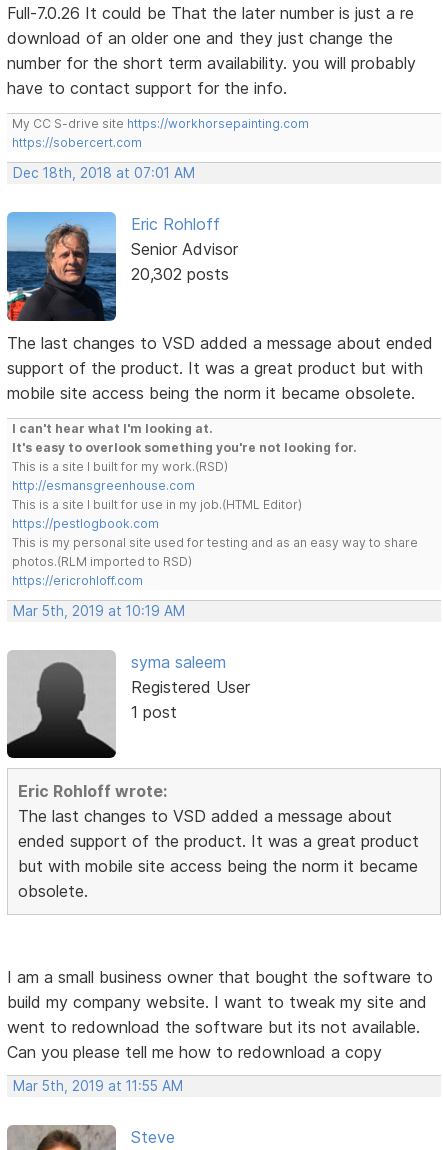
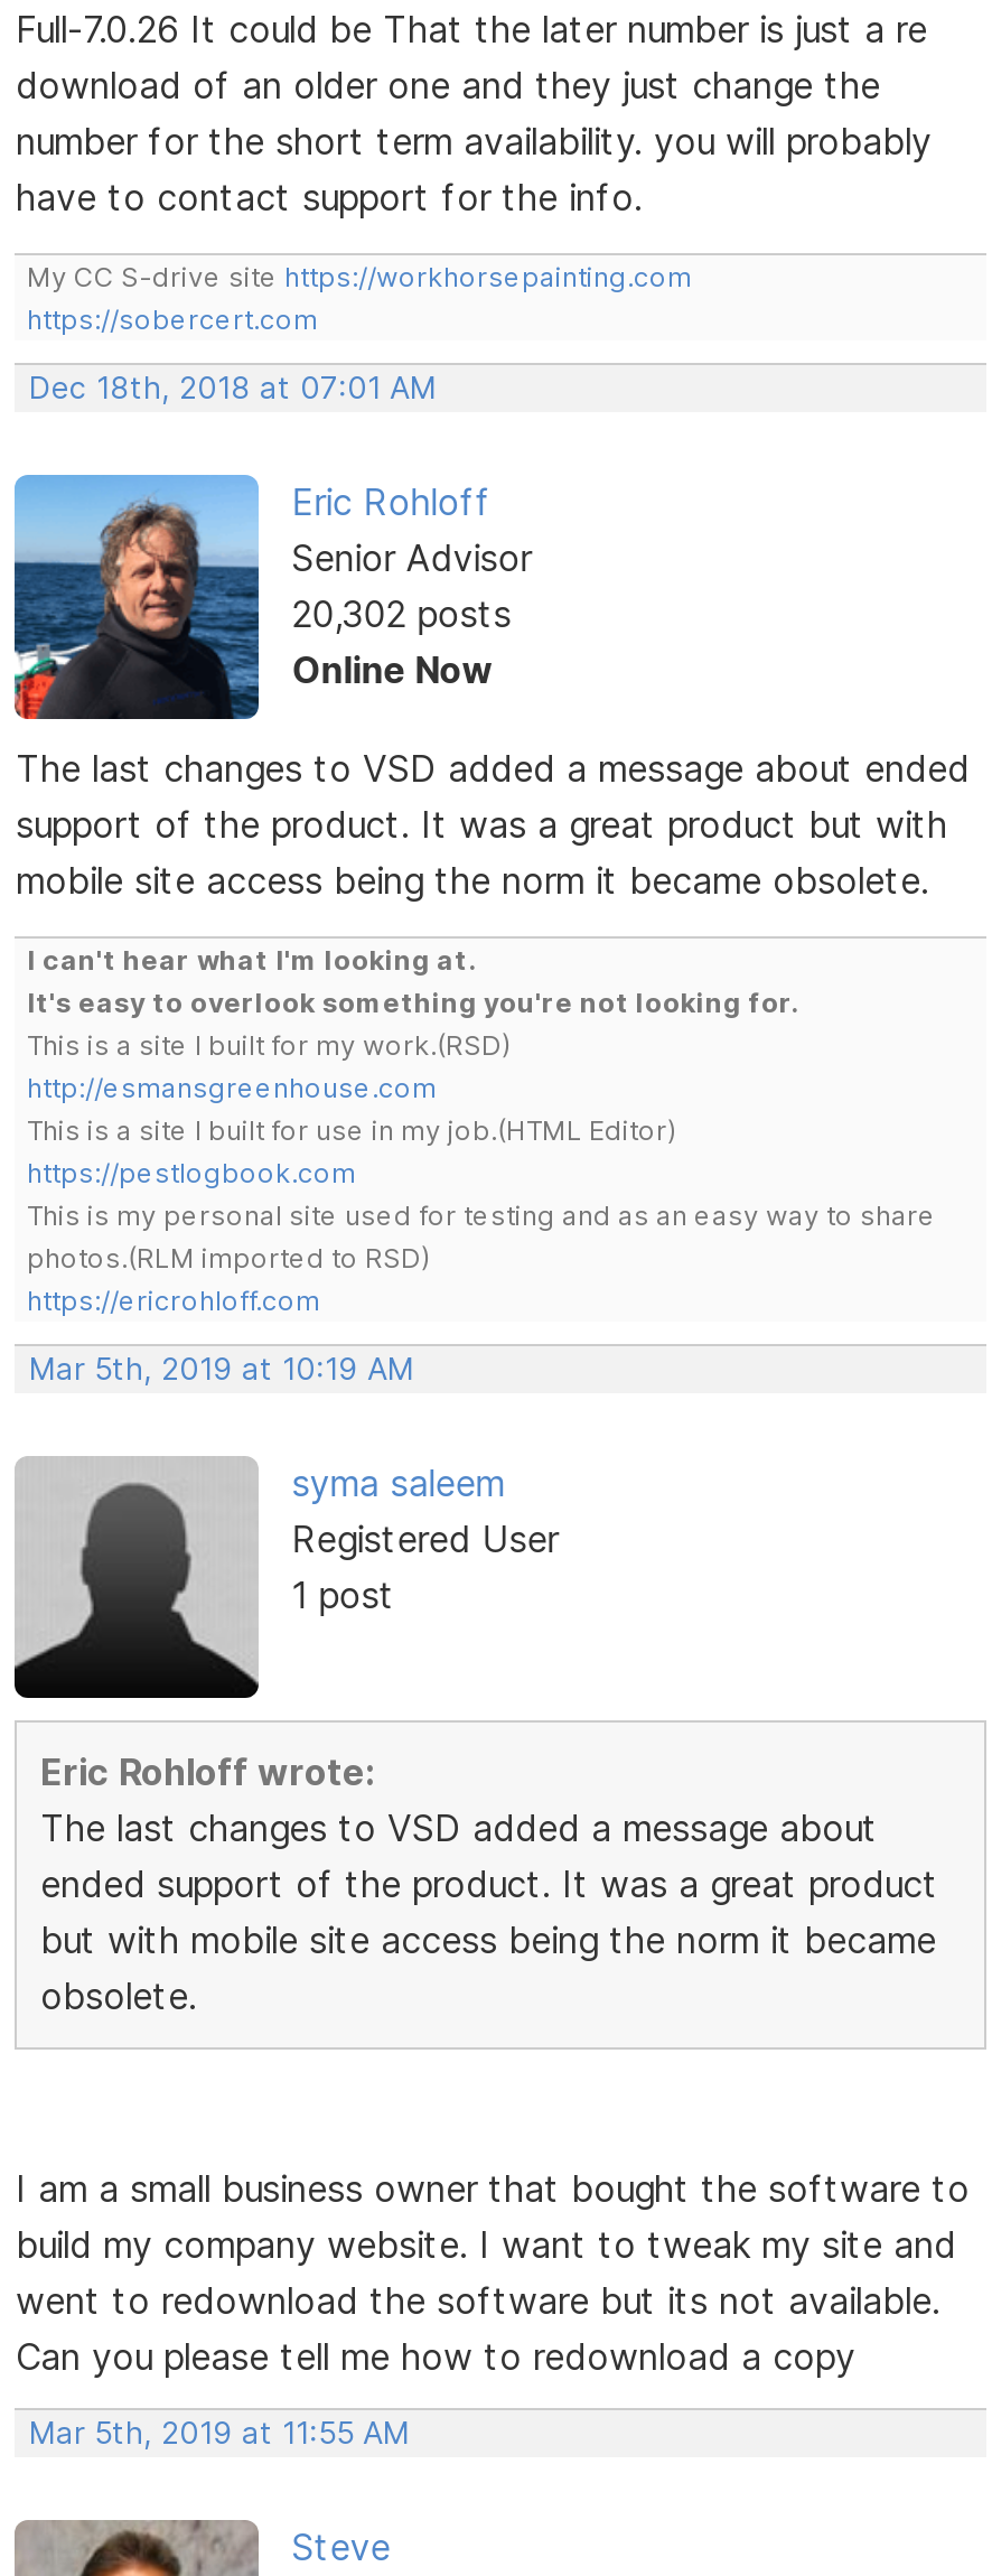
+ Online Now
